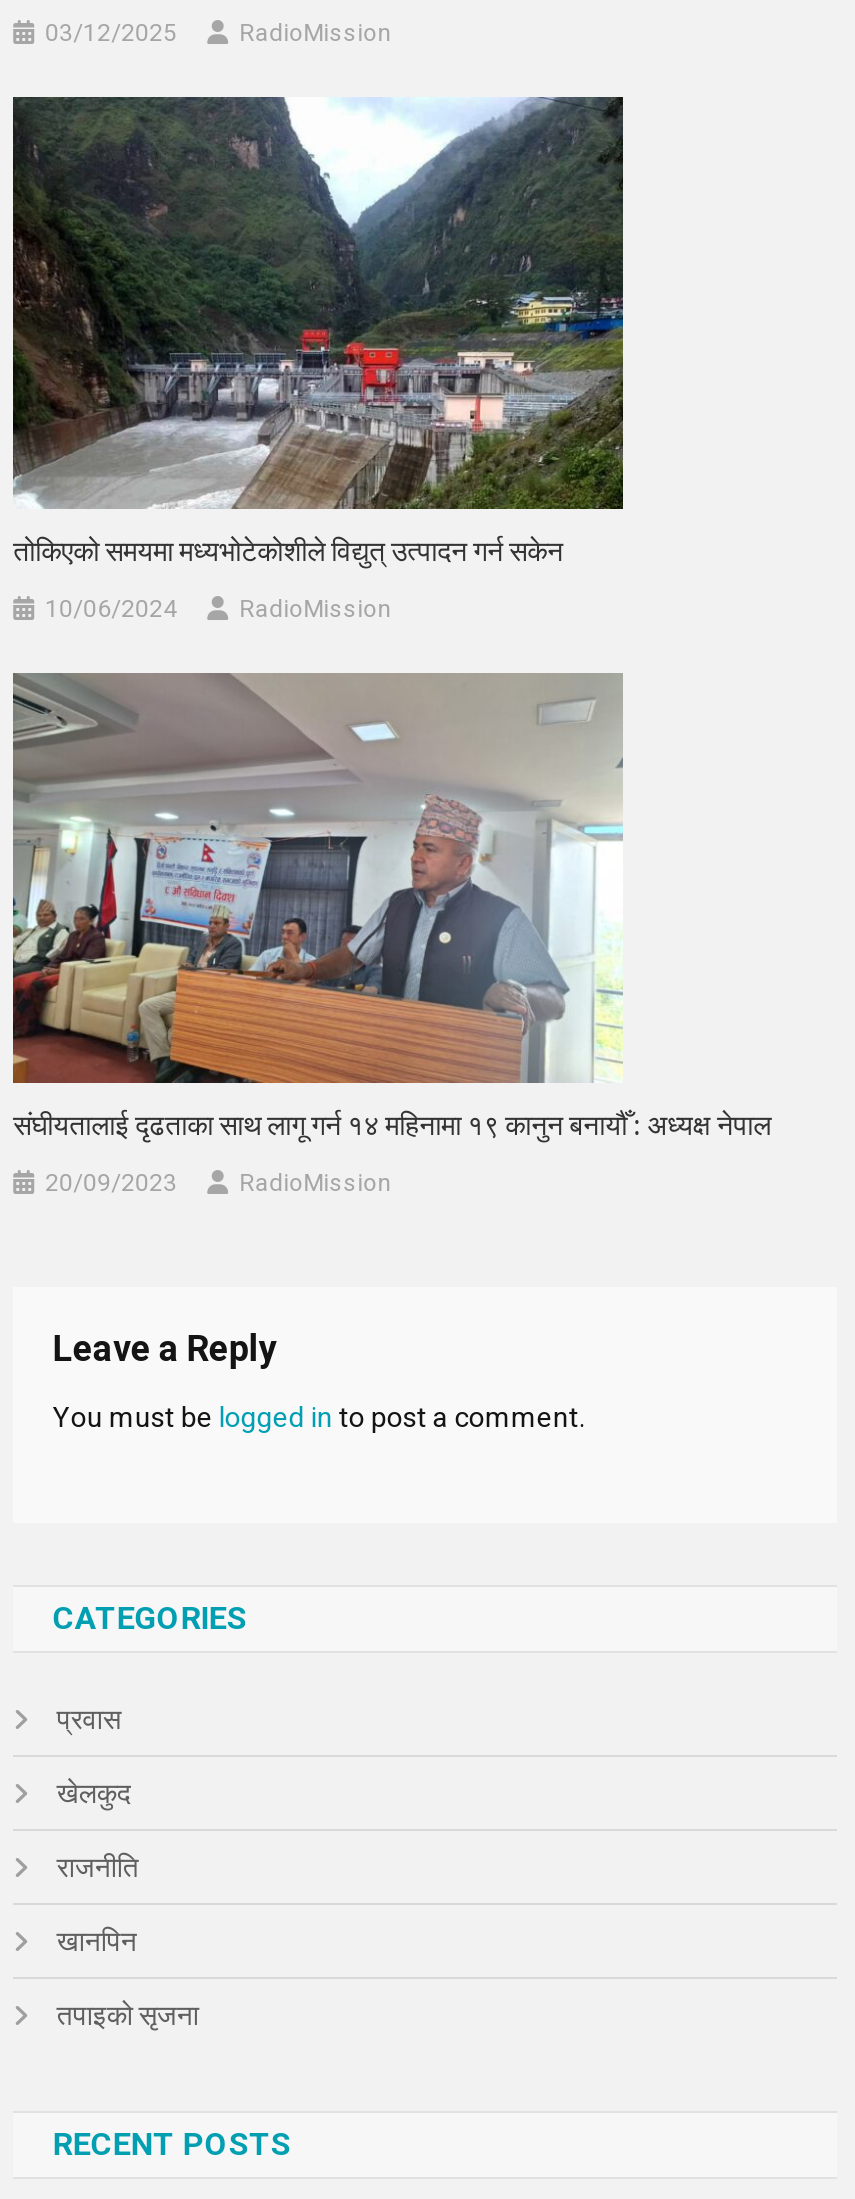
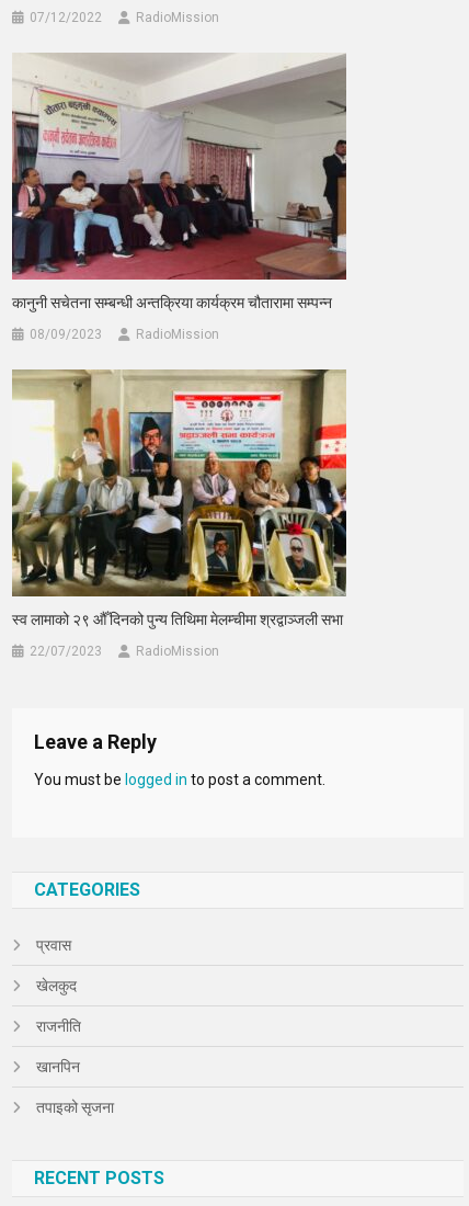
- 03/12/2025
+ 07/12/2022

- [image]
- तोकिएको समयमा मध्यभोटेकोशीले विद्युत् उत्पादन गर्न सकेन
+ [image]
+ कानुनी सचेतना सम्बन्धी अन्तक्रिया कार्यक्रम चौतारामा सम्पन्न

- 10/06/2024
+ 08/09/2023

- [image]
- संघीयतालाई दृढताका साथ लागू गर्न १४ महिनामा १९ कानुन बनायौँ : अध्यक्ष नेपाल
+ [image]
+ स्व लामाको २९ औँ दिनको पुन्य तिथिमा मेलम्चीमा श्रद्वाञ्जली सभा

- 20/09/2023
+ 22/07/2023
